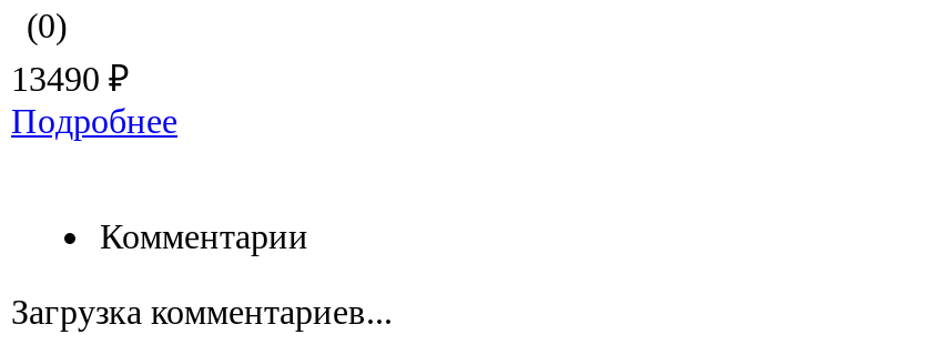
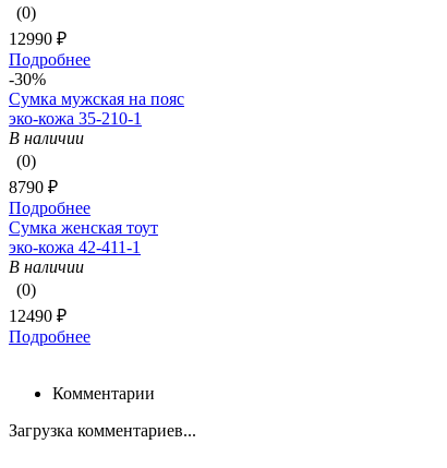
- 13490 ₽
+ 12990 ₽
+ Подробнее
+ -30%
+ Сумка мужская на пояс
+ эко-кожа 35-210-1
+ В наличии
+ (0)
+ 8790 ₽
+ Подробнее
+ Сумка женская тоут
+ эко-кожа 42-411-1
+ В наличии
+ (0)
+ 12490 ₽
